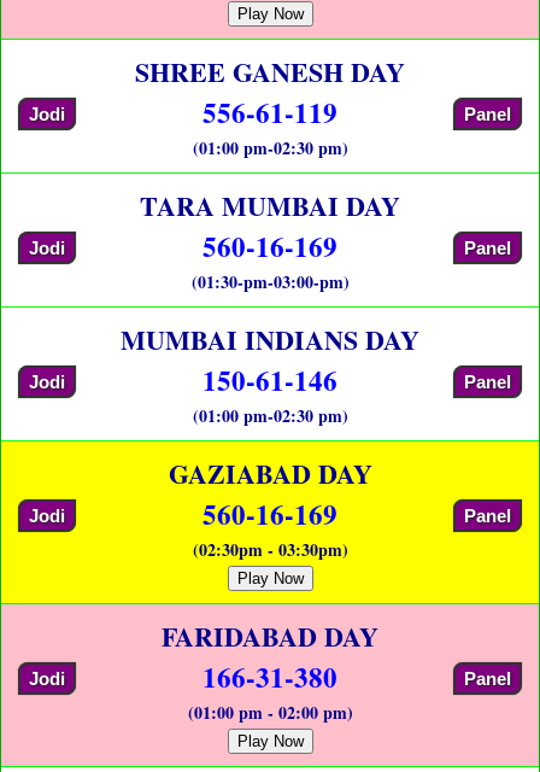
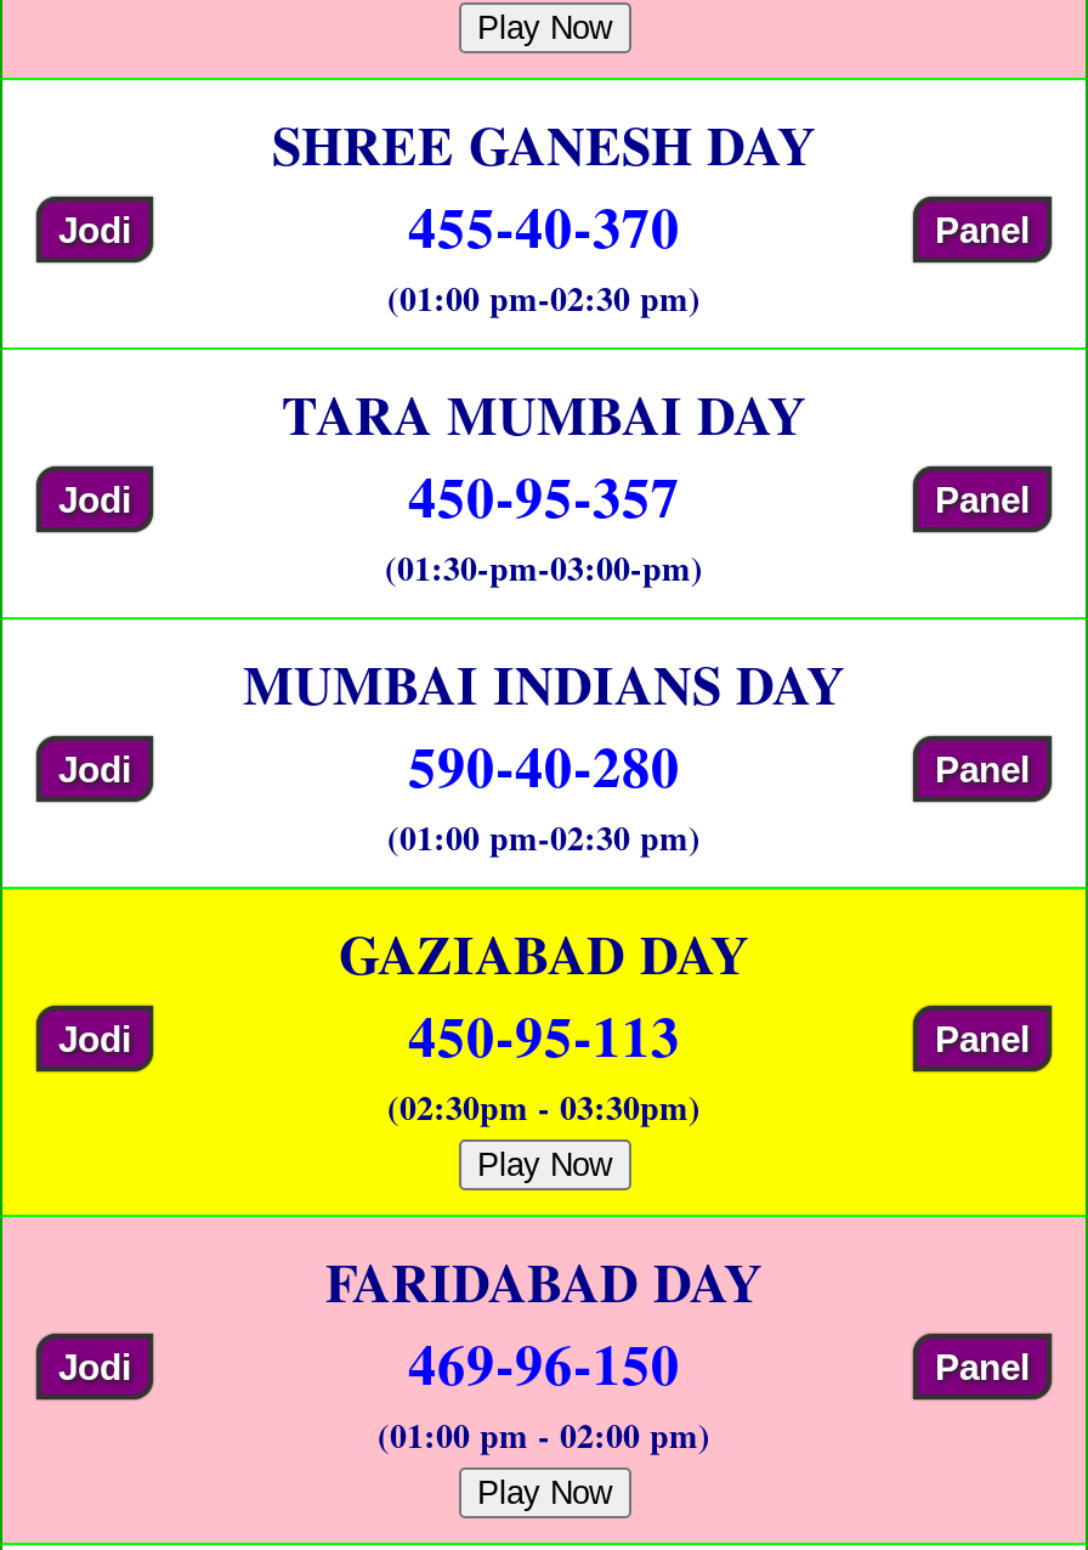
- 556-61-119
+ 455-40-370

- 560-16-169
+ 450-95-357

- 150-61-146
+ 590-40-280

- 560-16-169
+ 450-95-113

- 166-31-380
+ 469-96-150
